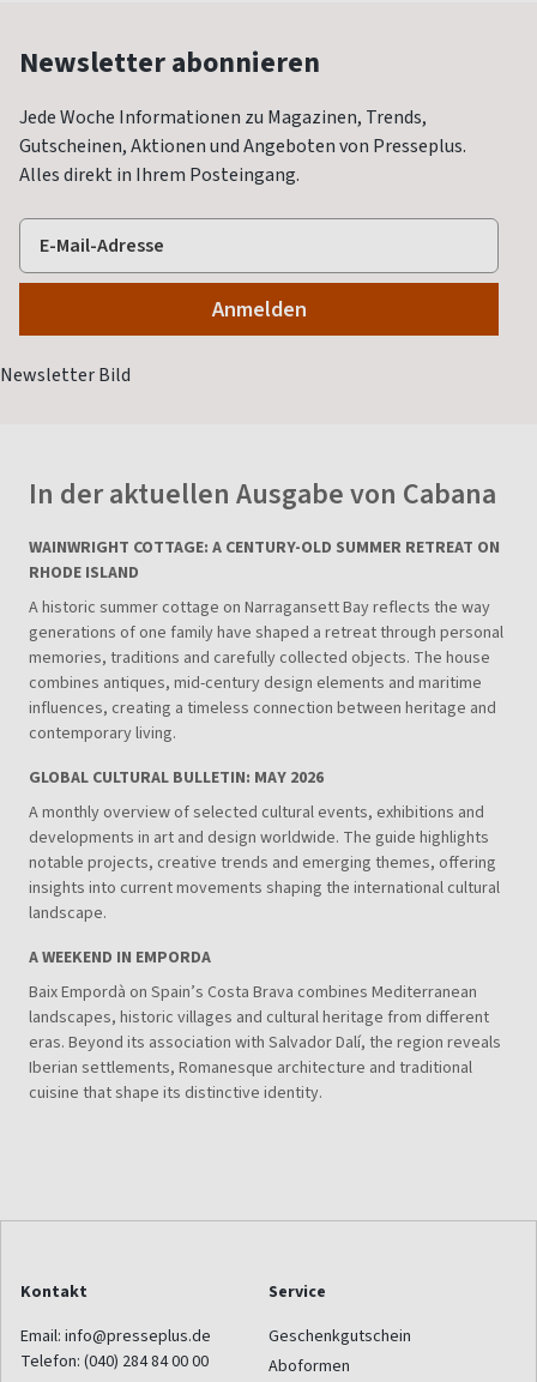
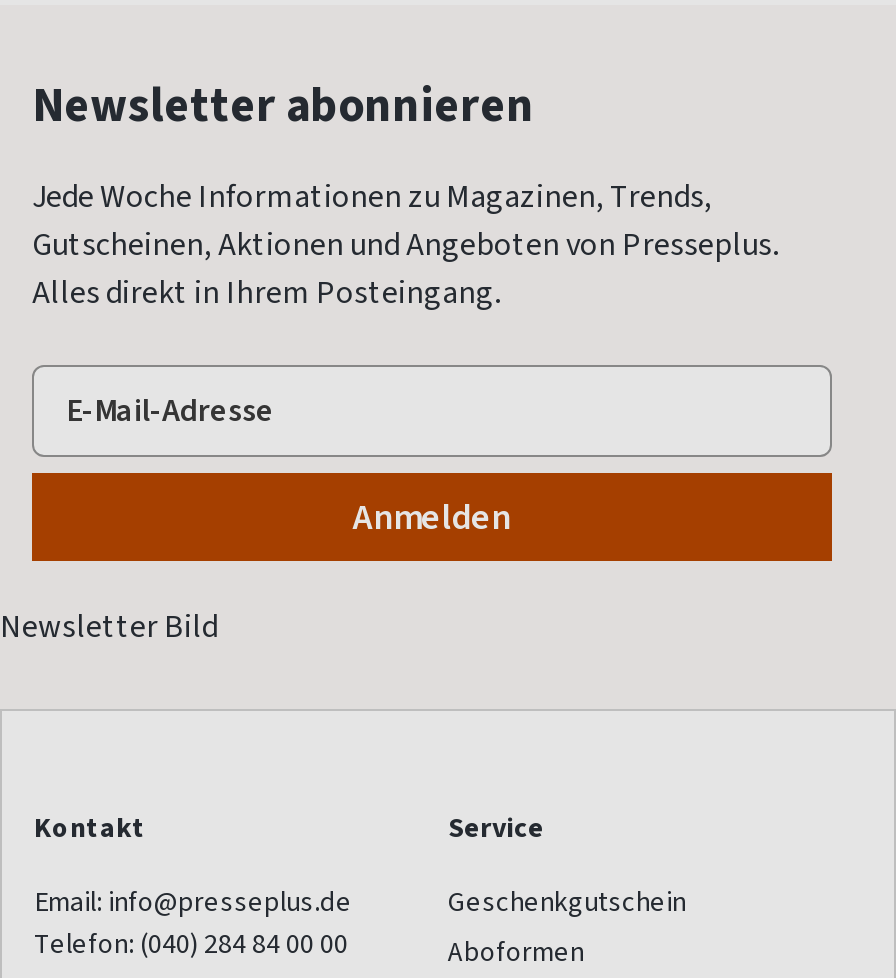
- In der aktuellen Ausgabe von Cabana
- WAINWRIGHT COTTAGE: A CENTURY-OLD SUMMER RETREAT ON
- RHODE ISLAND
- A historic summer cottage on Narragansett Bay reflects the way
- generations of one family have shaped a retreat through personal
- memories, traditions and carefully collected objects. The house
- combines antiques, mid-century design elements and maritime
- influences, creating a timeless connection between heritage and
- contemporary living.
- GLOBAL CULTURAL BULLETIN: MAY 2026
- A monthly overview of selected cultural events, exhibitions and
- developments in art and design worldwide. The guide highlights
- notable projects, creative trends and emerging themes, offering
- insights into current movements shaping the international cultural
- landscape.
- A WEEKEND IN EMPORDA
- Baix Empordà on Spain’s Costa Brava combines Mediterranean
- landscapes, historic villages and cultural heritage from different
- eras. Beyond its association with Salvador Dalí, the region reveals
- Iberian settlements, Romanesque architecture and traditional
- cuisine that shape its distinctive identity.
